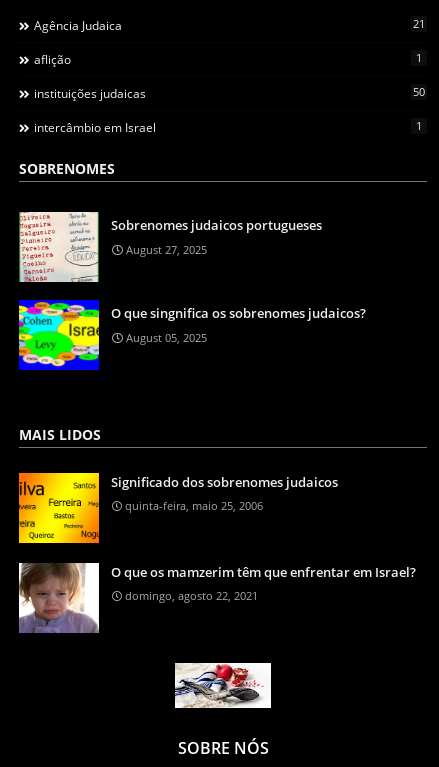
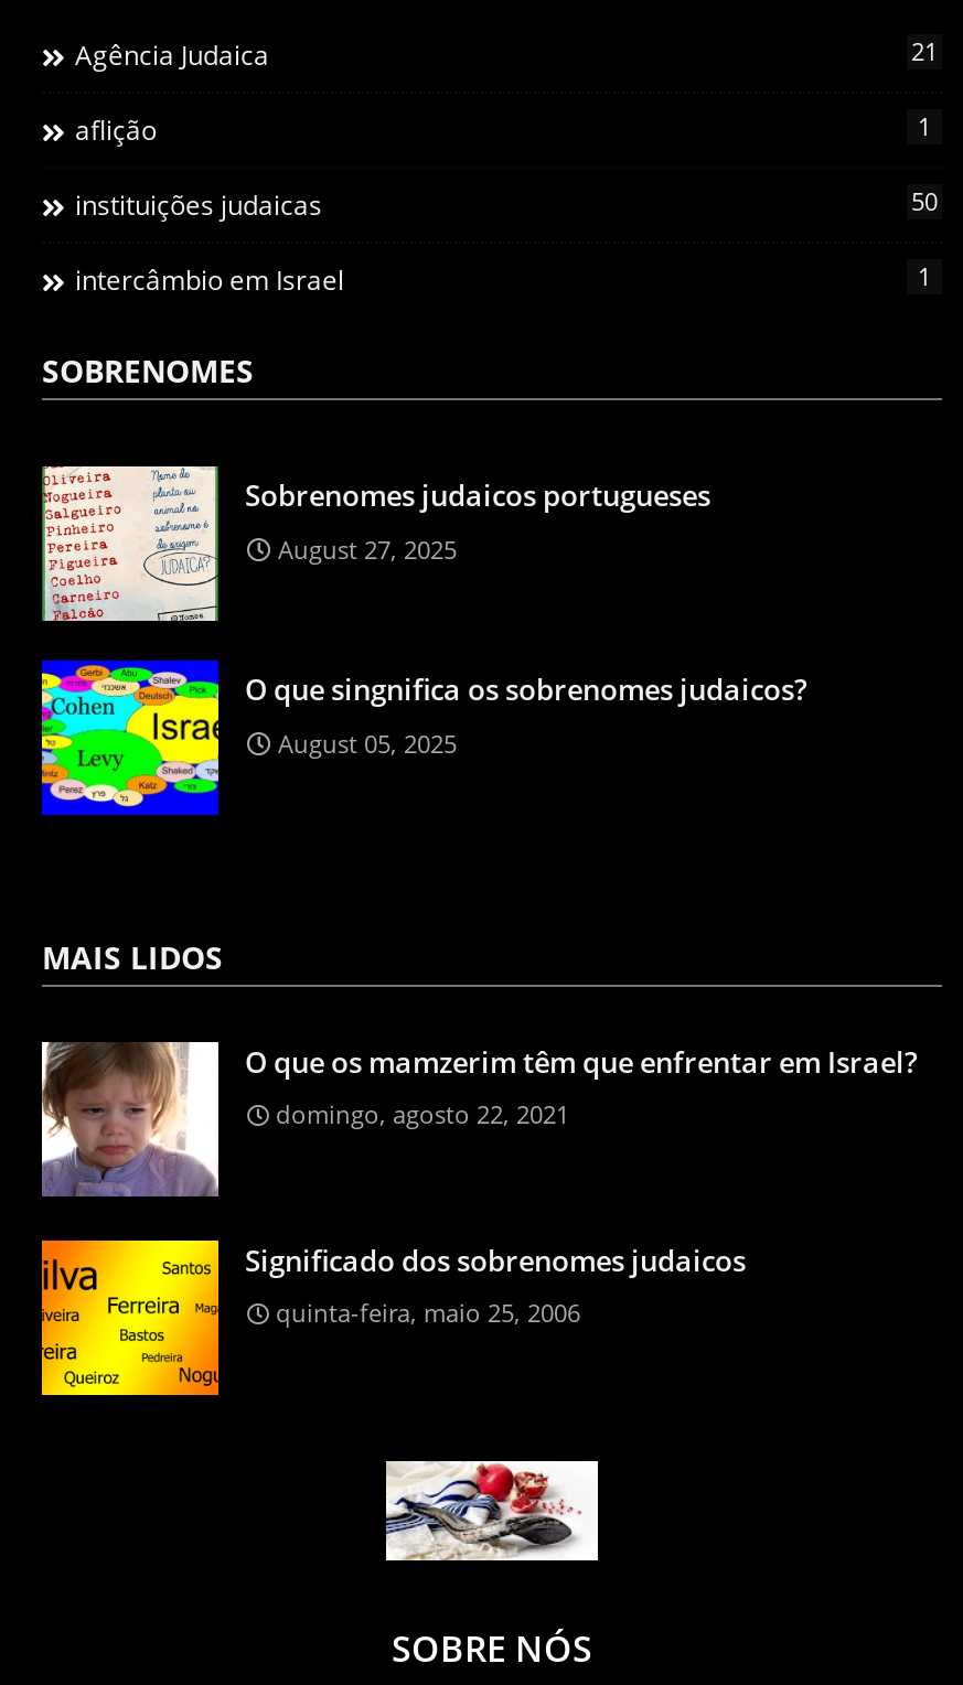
moved down: [image] | Significado dos sobrenomes judaicos | quinta-feira, maio 25, 2006

moved up: [image] | O que os mamzerim têm que enfrentar em Israel? | domingo, agosto 22, 2021
